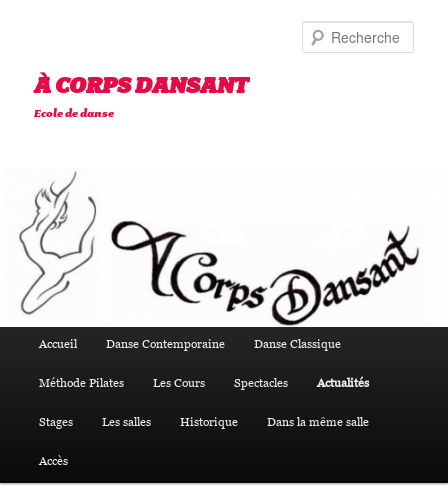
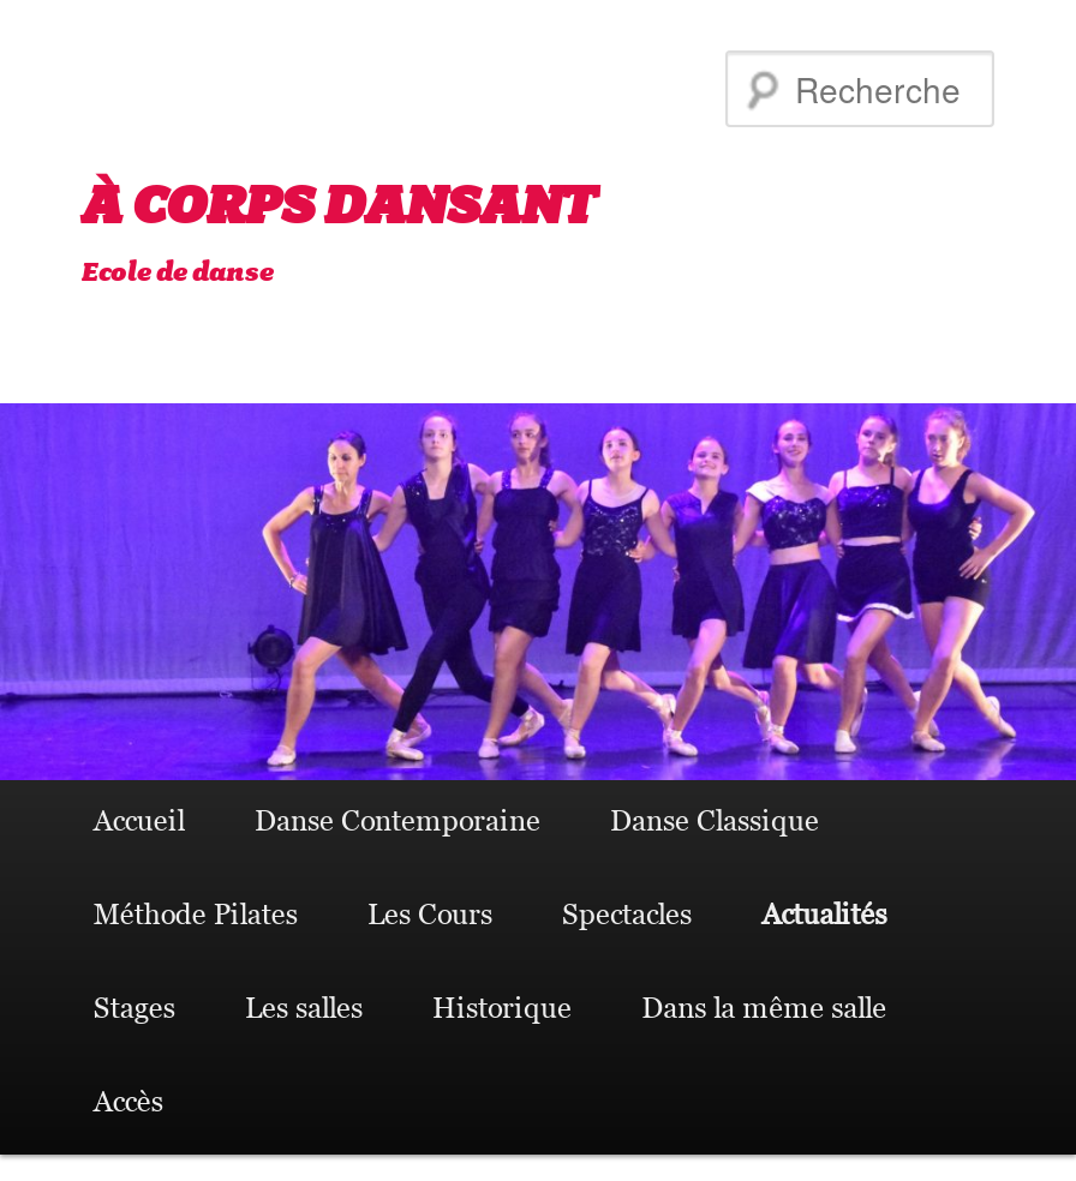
- [image]
+ [image]
